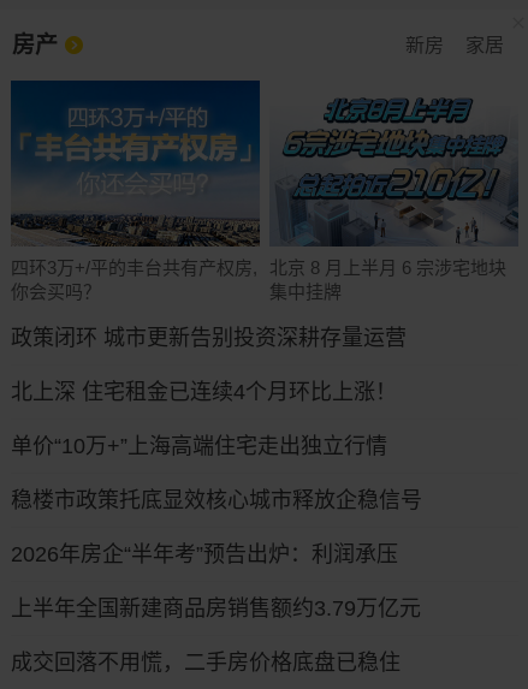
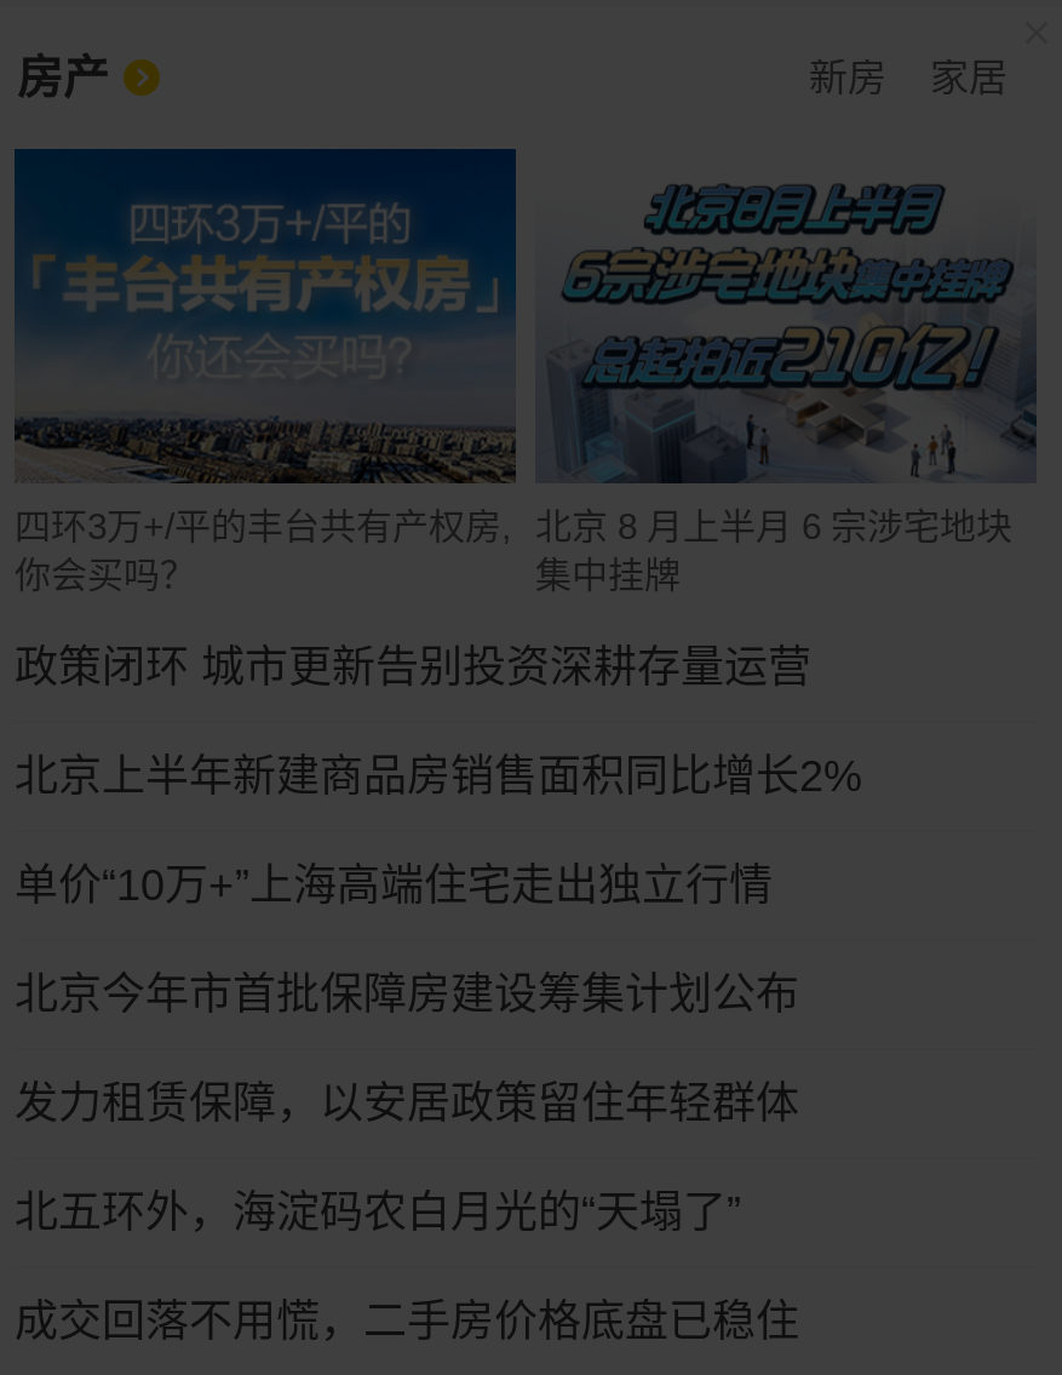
- 北上深 住宅租金已连续4个月环比上涨！
+ 北京上半年新建商品房销售面积同比增长2%

- 稳楼市政策托底显效核心城市释放企稳信号
+ 北京今年市首批保障房建设筹集计划公布

- 2026年房企“半年考”预告出炉：利润承压
+ 发力租赁保障，以安居政策留住年轻群体

- 上半年全国新建商品房销售额约3.79万亿元
+ 北五环外，海淀码农白月光的“天塌了”
